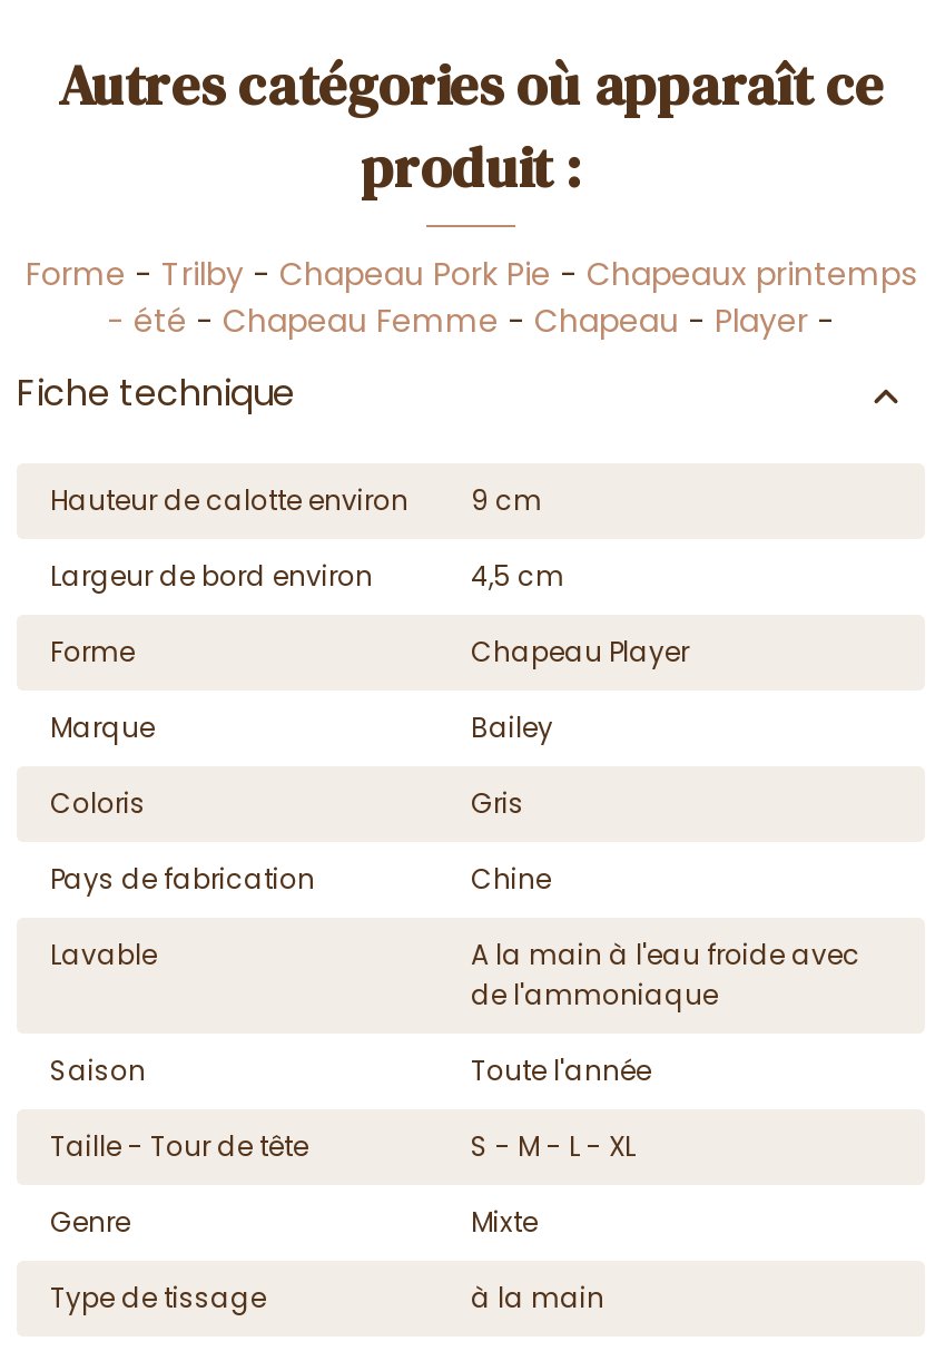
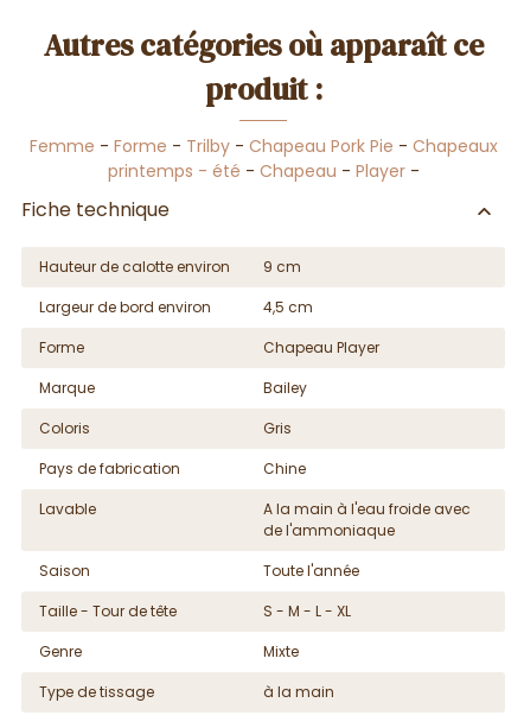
- Forme - Trilby - Chapeau Pork Pie - Chapeaux printemps
- - été - Chapeau Femme - Chapeau - Player -
+ Femme - Forme - Trilby - Chapeau Pork Pie - Chapeaux
+ printemps - été - Chapeau - Player -
